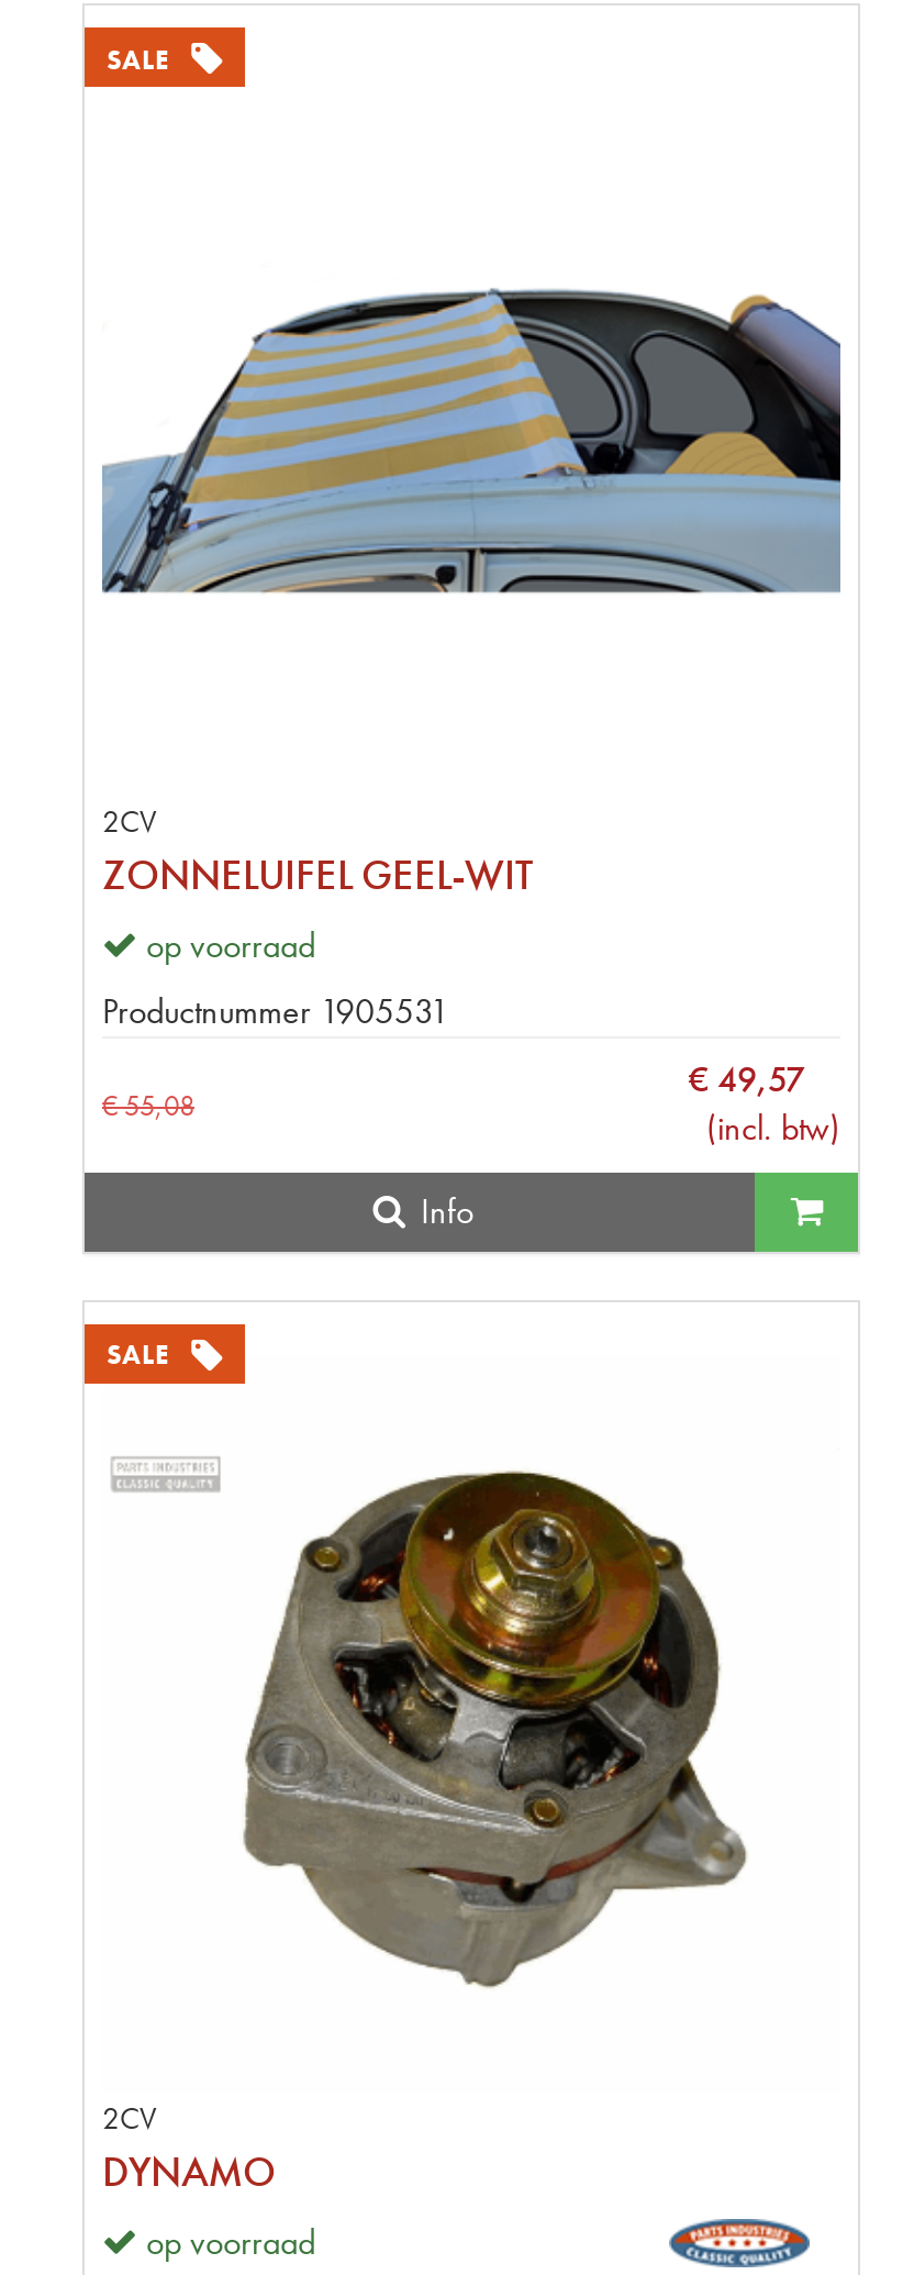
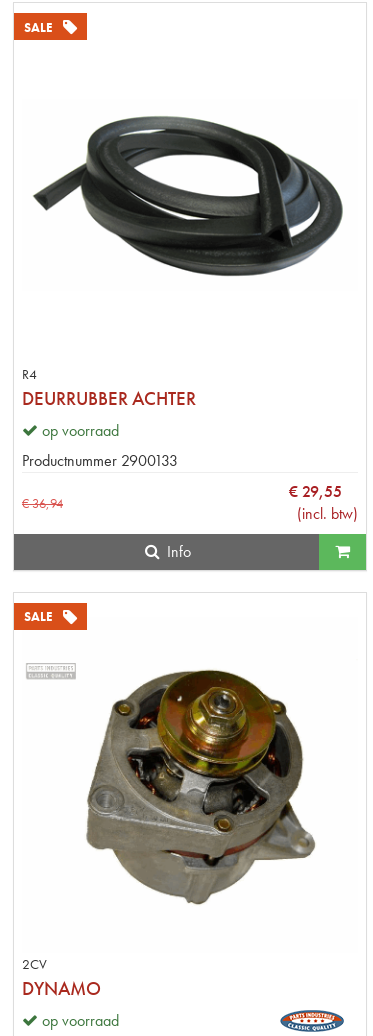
- [image]
+ [image]

- 2CV
- ZONNELUIFEL GEEL-WIT
+ R4
+ DEURRUBBER ACHTER

- Productnummer 1905531
+ Productnummer 2900133

- € 49,57
+ € 29,55

- € 55,08
+ € 36,94
